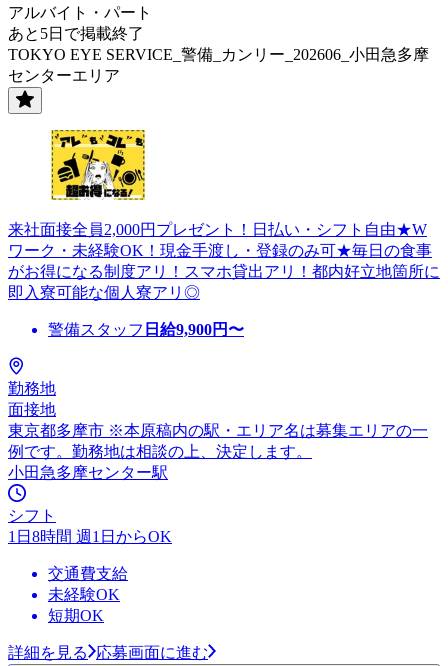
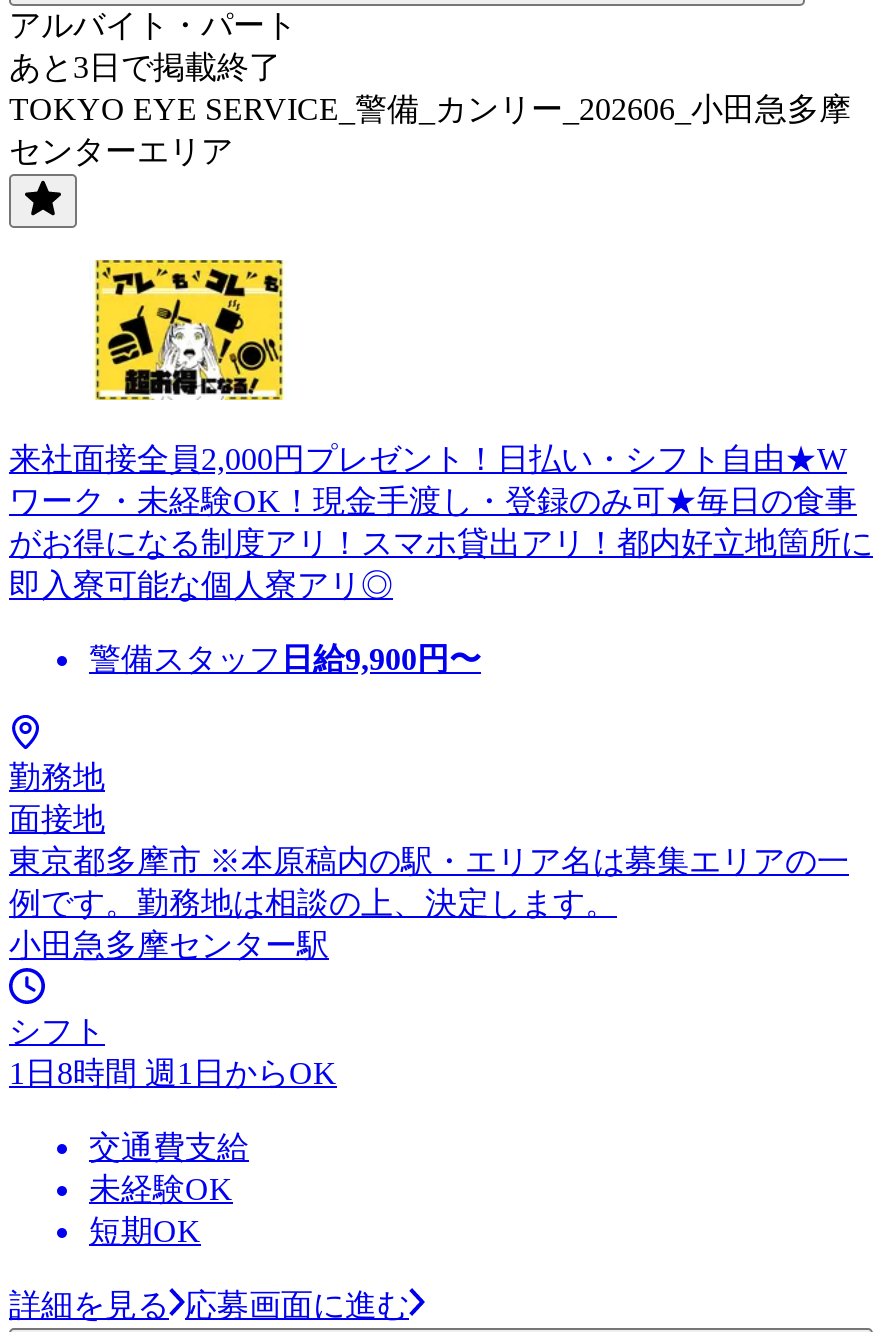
- あと5日で掲載終了
+ あと3日で掲載終了
